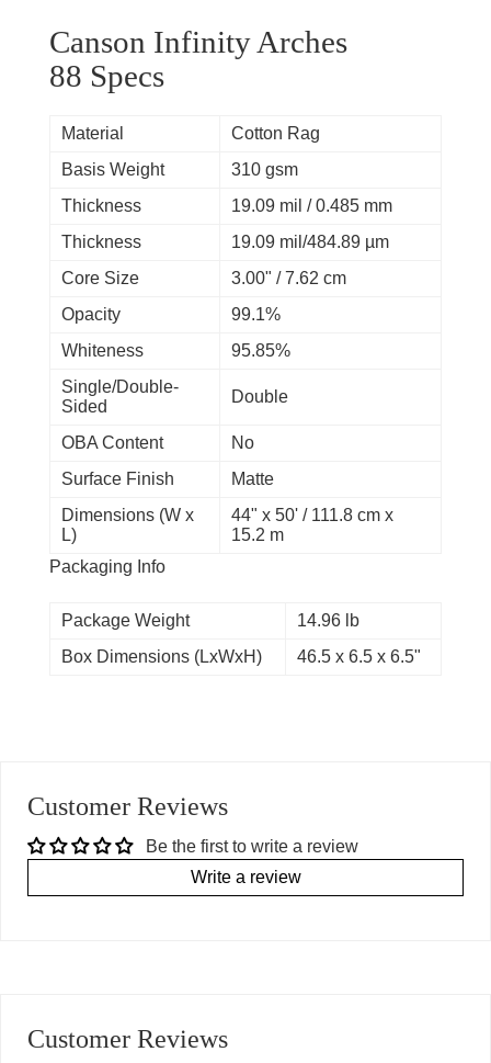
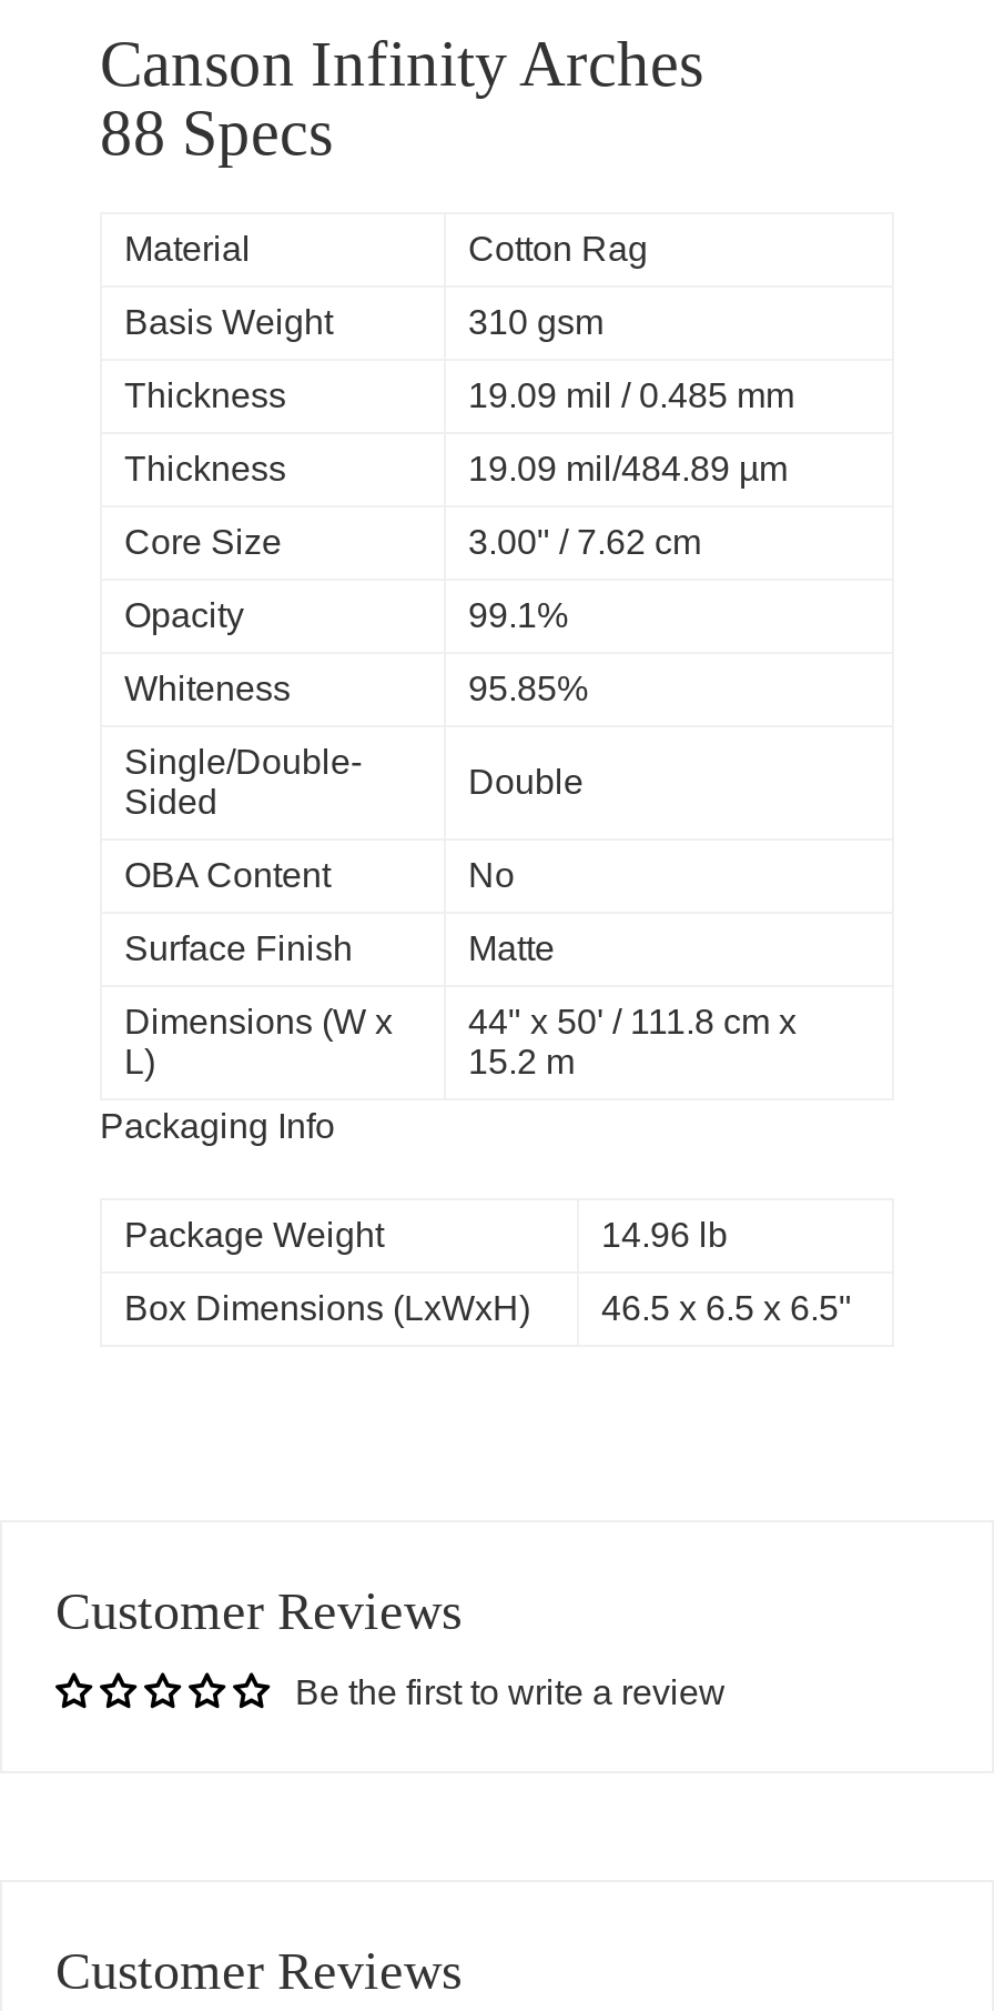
- Write a review
